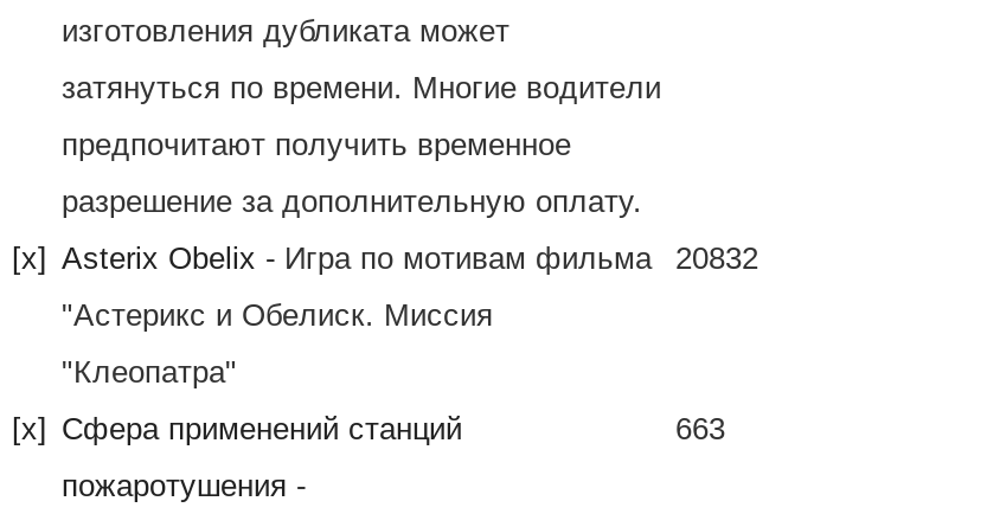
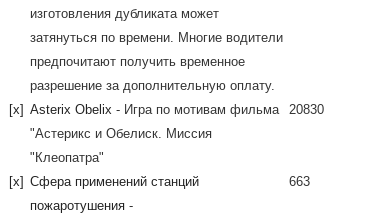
- [x] Asterix Obelix - Игра по мотивам фильма 20832
+ [x] Asterix Obelix - Игра по мотивам фильма 20830
